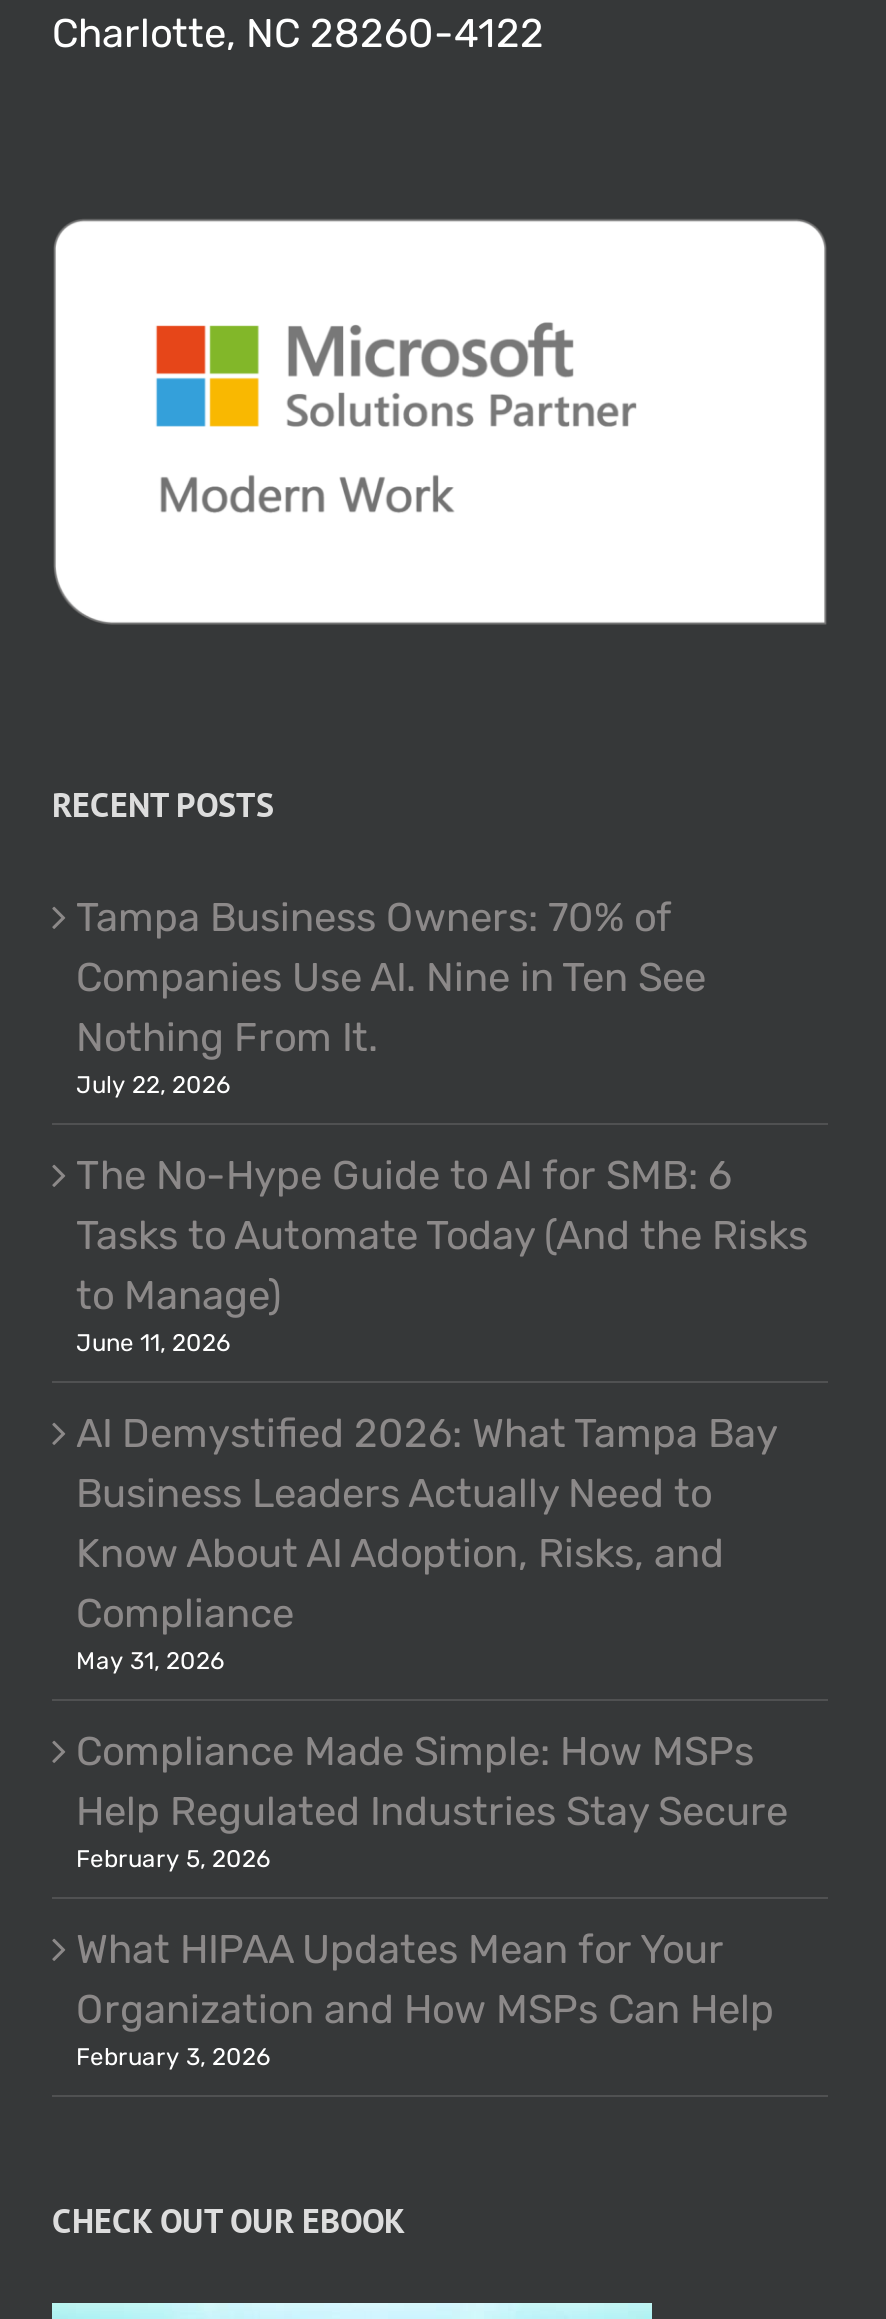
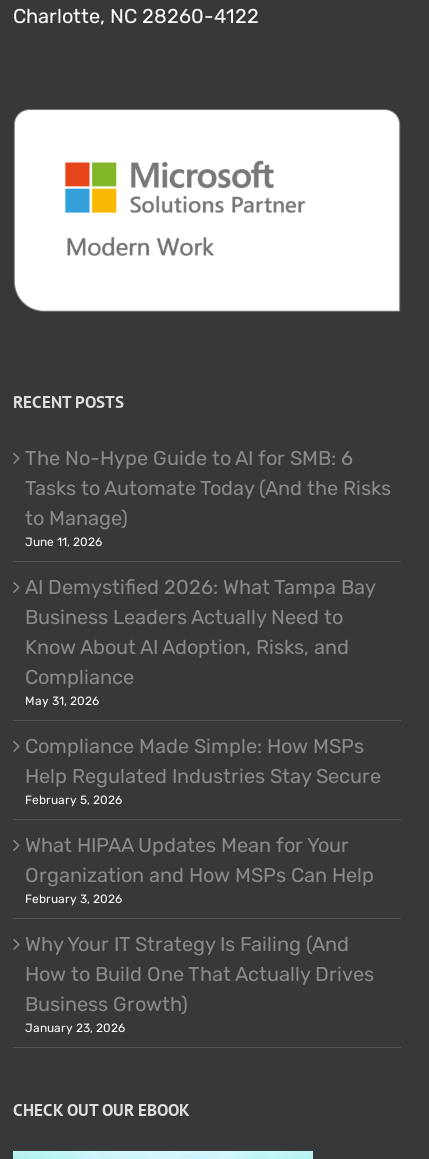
- Tampa Business Owners: 70% of
- Companies Use AI. Nine in Ten See
- Nothing From It.
- July 22, 2026

moved up: The No-Hype Guide to AI for SMB: 6 | Tasks to Automate Today (And the Risks | to Manage) | ... | Organization and How MSPs Can Help | February 3, 2026

+ Why Your IT Strategy Is Failing (And
+ How to Build One That Actually Drives
+ Business Growth)
+ January 23, 2026
